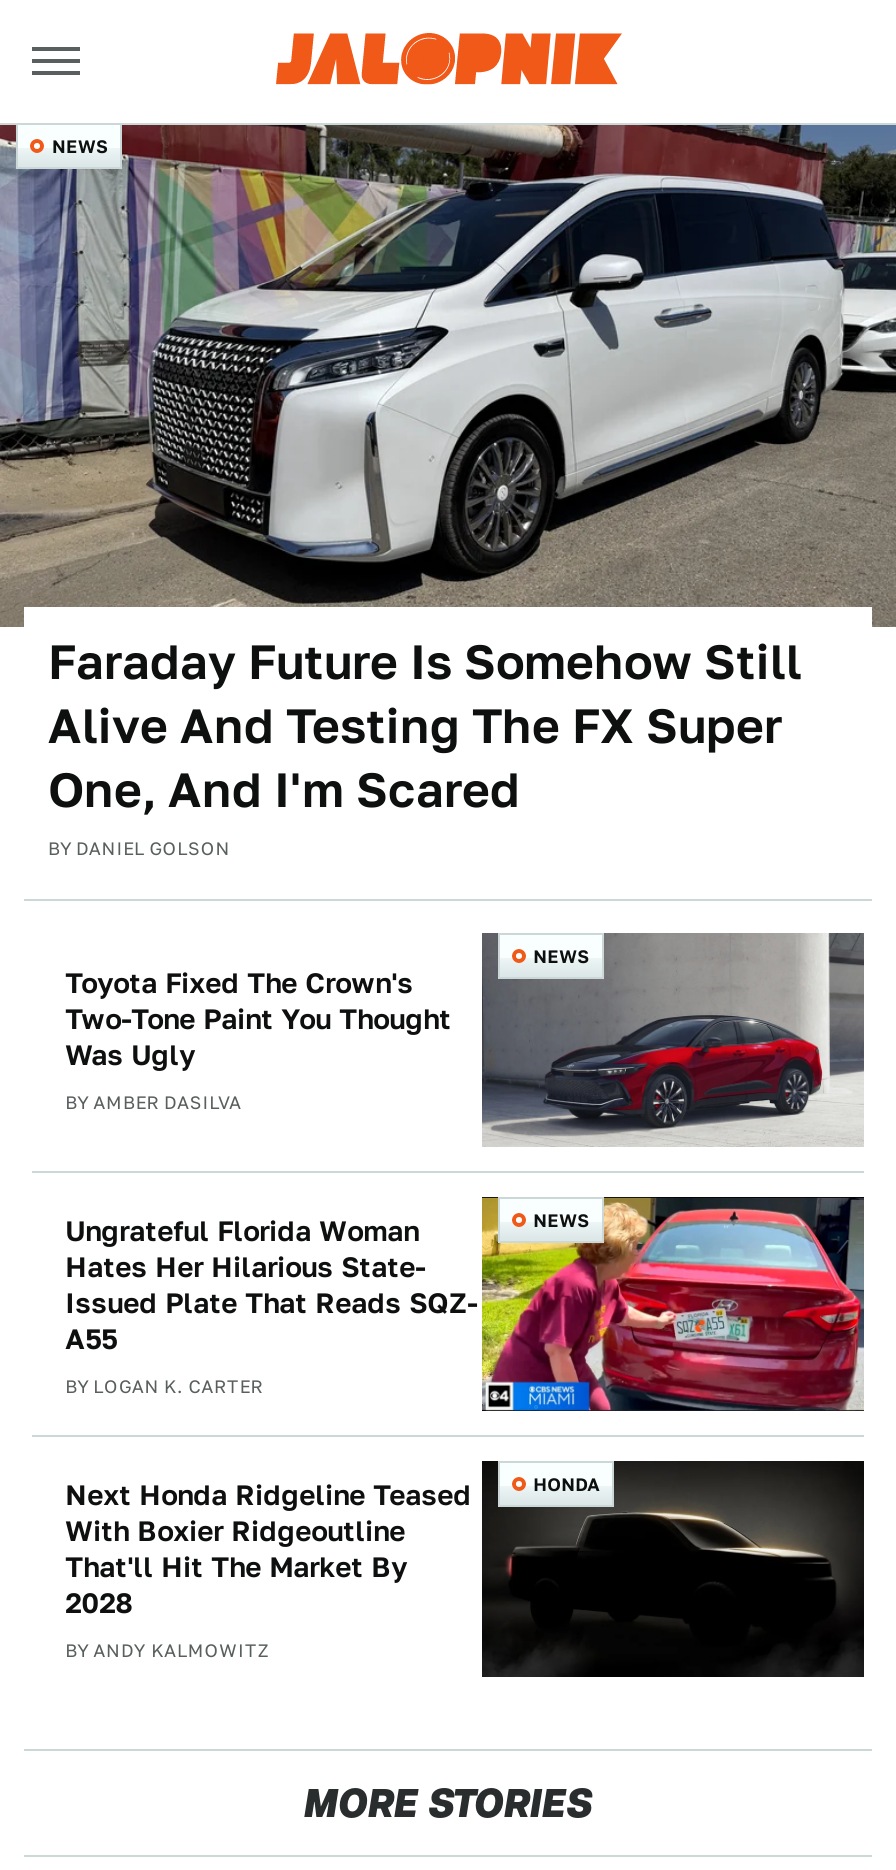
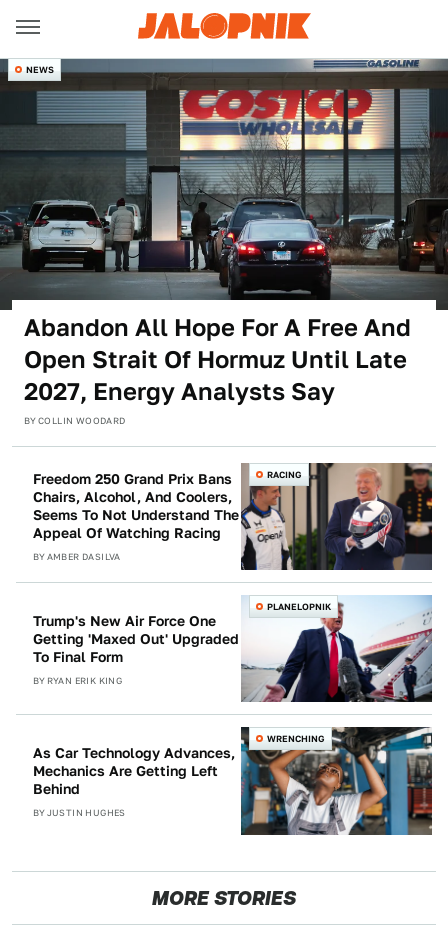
- [image]
- Faraday Future Is Somehow Still
- Alive And Testing The FX Super
- One, And I'm Scared
- BY DANIEL GOLSON
+ [image]
+ Abandon All Hope For A Free And
+ Open Strait Of Hormuz Until Late
+ 2027, Energy Analysts Say
+ BY COLLIN WOODARD

- [image]
- NEWS
- Toyota Fixed The Crown's
- Two-Tone Paint You Thought
- Was Ugly
+ [image]
+ RACING
+ Freedom 250 Grand Prix Bans
+ Chairs, Alcohol, And Coolers,
+ Seems To Not Understand The
+ Appeal Of Watching Racing

- [image]
- NEWS
- Ungrateful Florida Woman
- Hates Her Hilarious State-
- Issued Plate That Reads SQZ-
- A55
+ [image]
+ PLANELOPNIK
+ Trump's New Air Force One
+ Getting 'Maxed Out' Upgraded
+ To Final Form

- BY LOGAN K. CARTER
+ BY RYAN ERIK KING

- [image]
- HONDA
- Next Honda Ridgeline Teased
- With Boxier Ridgeoutline
- That'll Hit The Market By
- 2028
+ [image]
+ WRENCHING
+ As Car Technology Advances,
+ Mechanics Are Getting Left
+ Behind

- BY ANDY KALMOWITZ
+ BY JUSTIN HUGHES
